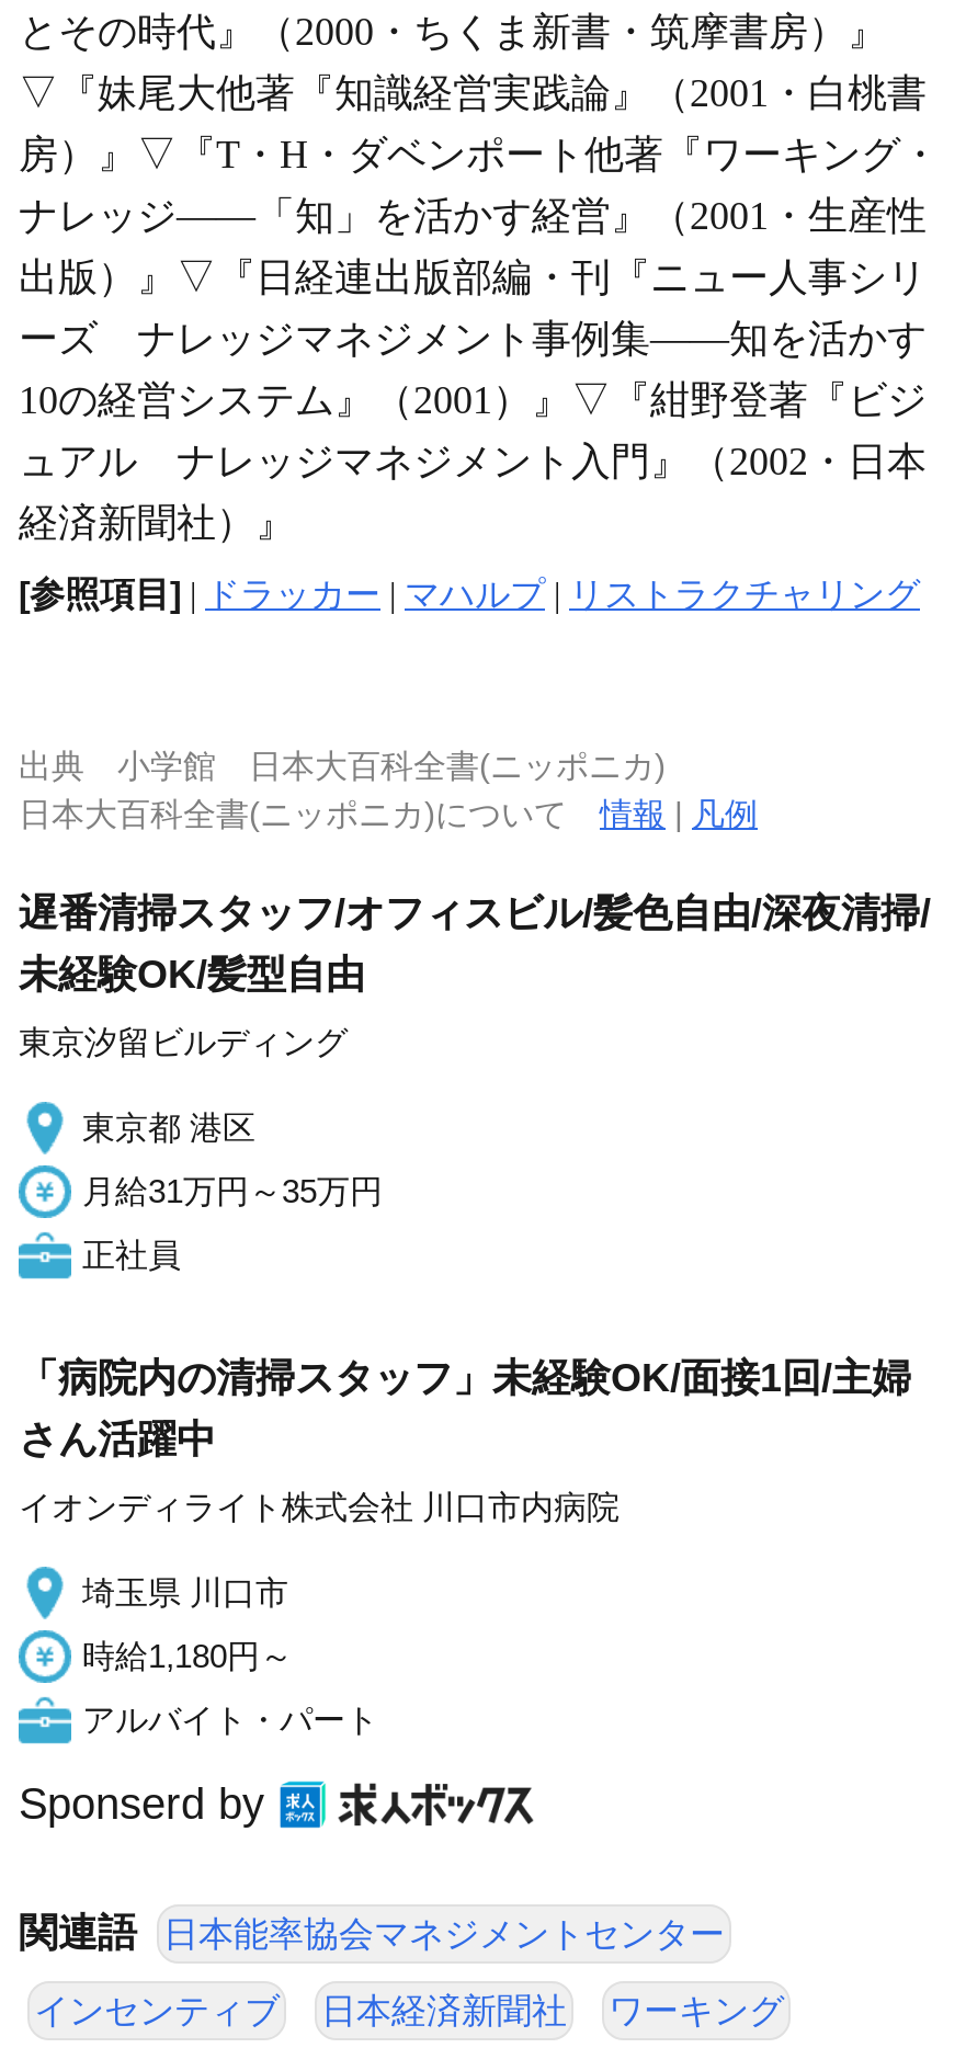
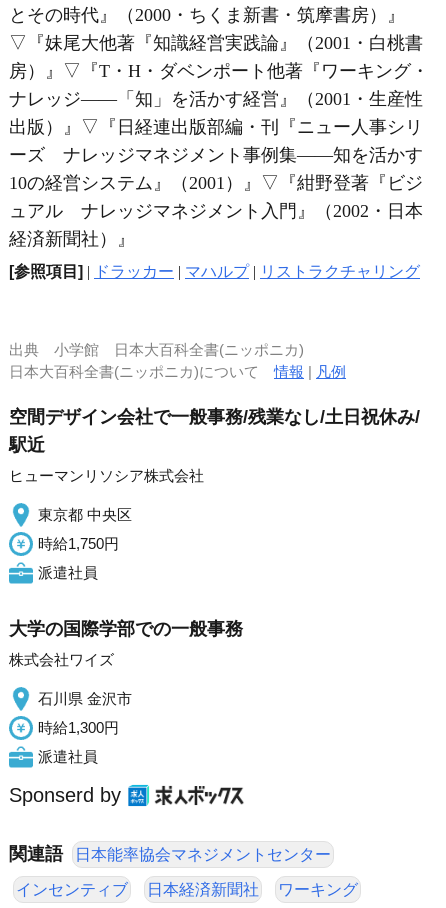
- 遅番清掃スタッフ/オフィスビル/髪色自由/深夜清掃/
- 未経験OK/髪型自由
+ 空間デザイン会社で一般事務/残業なし/土日祝休み/
+ 駅近

- 東京汐留ビルディング
+ ヒューマンリソシア株式会社

- 東京都 港区
+ 東京都 中央区

- 月給31万円～35万円
+ 時給1,750円

- 正社員
+ 派遣社員

- 「病院内の清掃スタッフ」未経験OK/面接1回/主婦
- さん活躍中
+ 大学の国際学部での一般事務

- イオンディライト株式会社 川口市内病院
+ 株式会社ワイズ

- 埼玉県 川口市
+ 石川県 金沢市

- 時給1,180円～
+ 時給1,300円

- アルバイト・パート
+ 派遣社員
